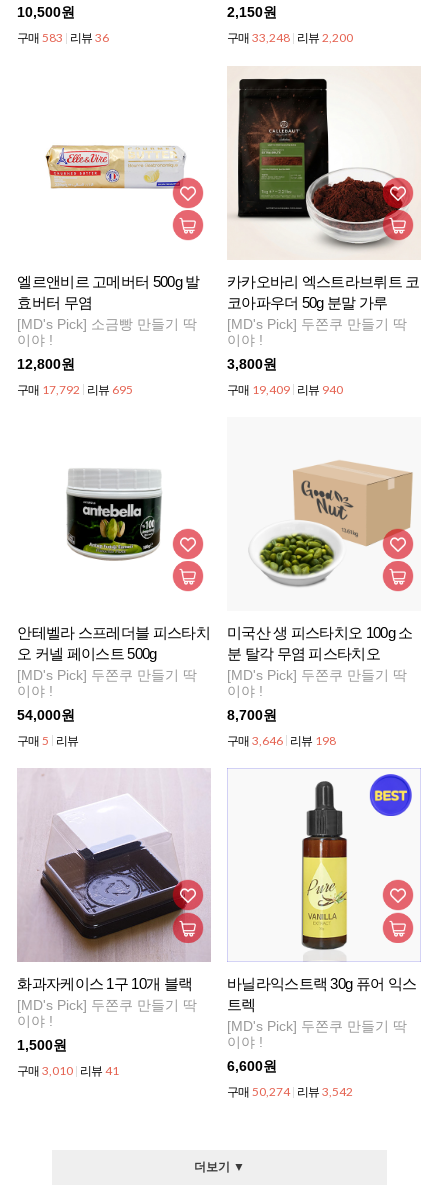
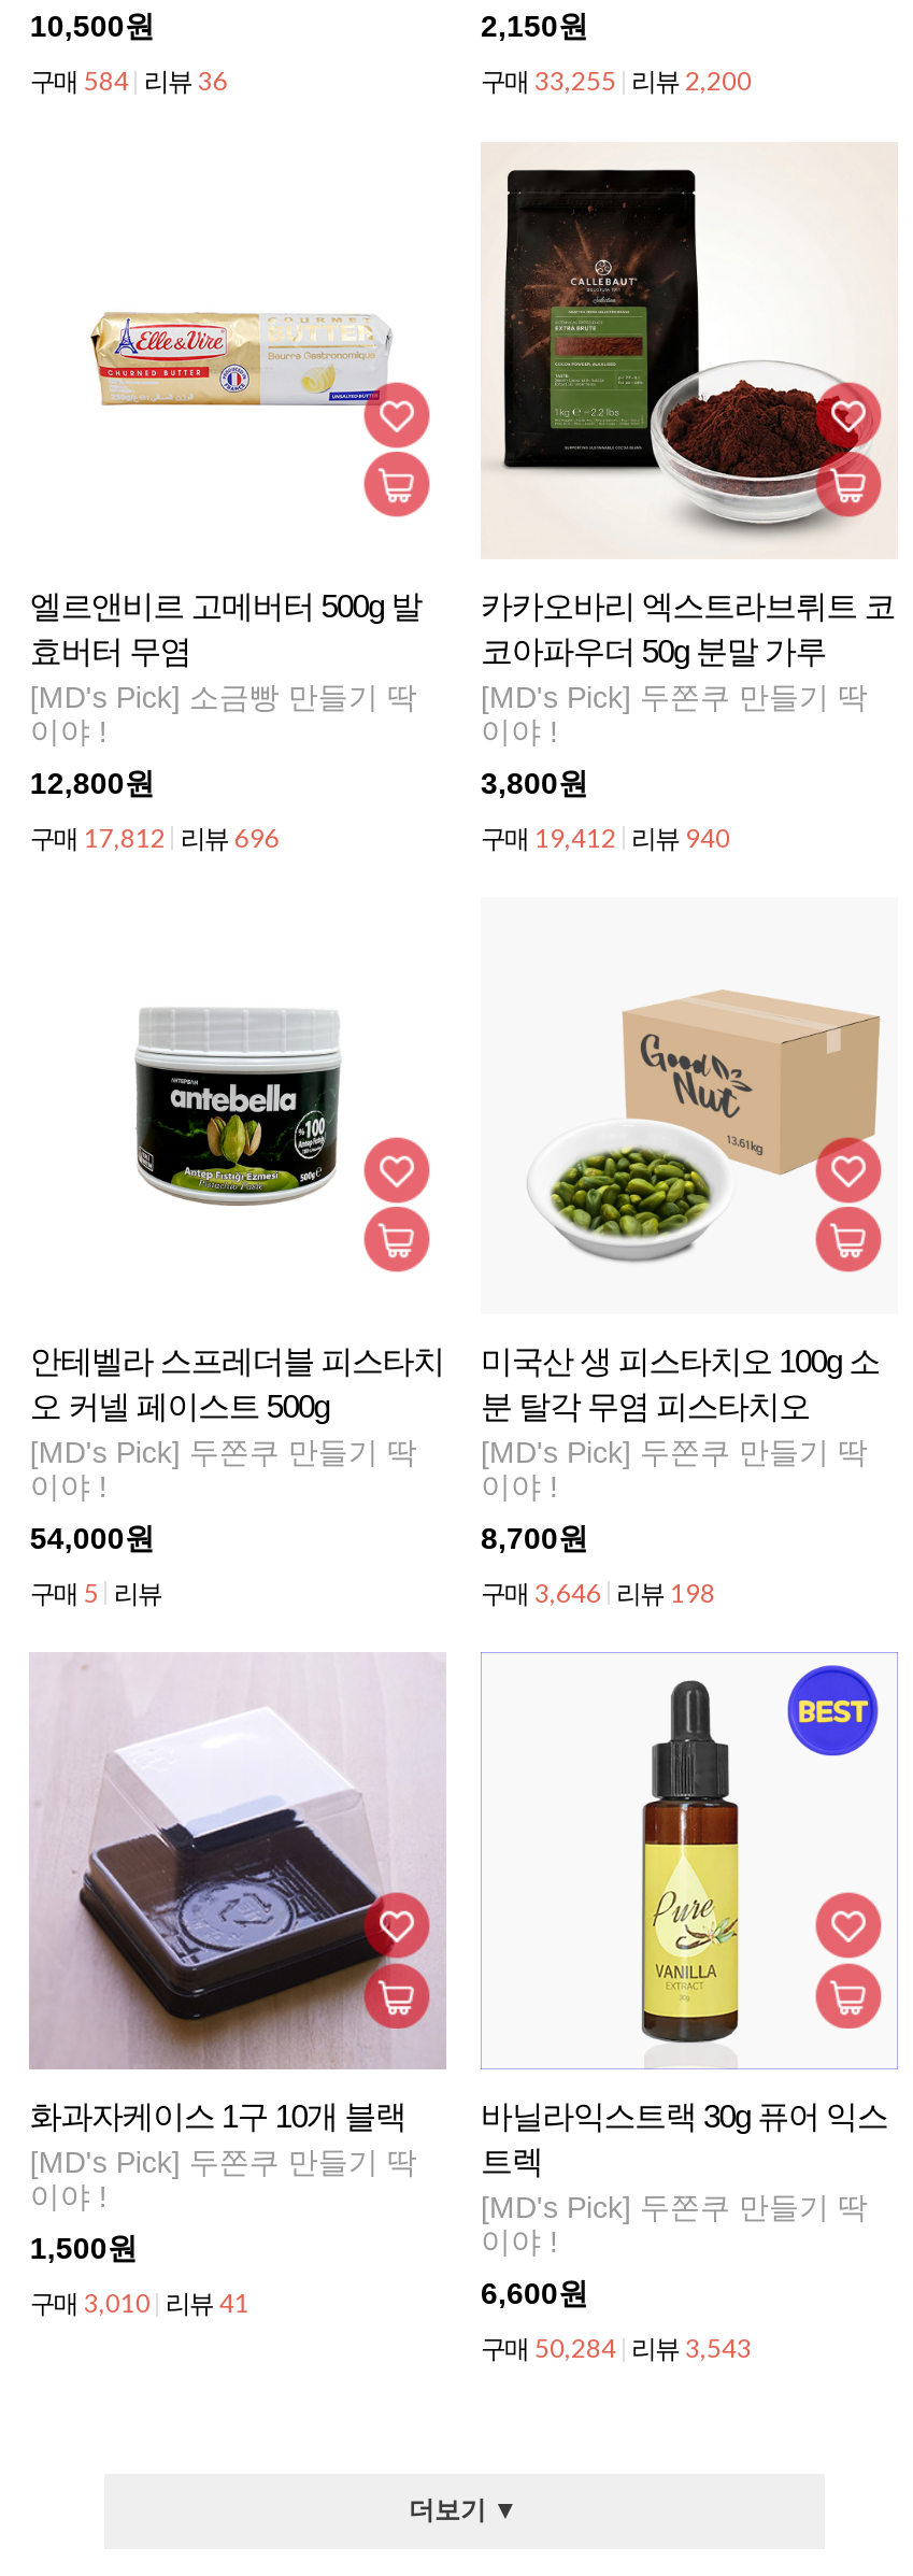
- 구매 583 리뷰 36
+ 구매 584 리뷰 36

- 구매 33,248 리뷰 2,200
+ 구매 33,255 리뷰 2,200

- 구매 17,792 리뷰 695
+ 구매 17,812 리뷰 696

- 구매 19,409 리뷰 940
+ 구매 19,412 리뷰 940

- 구매 50,274 리뷰 3,542
+ 구매 50,284 리뷰 3,543
